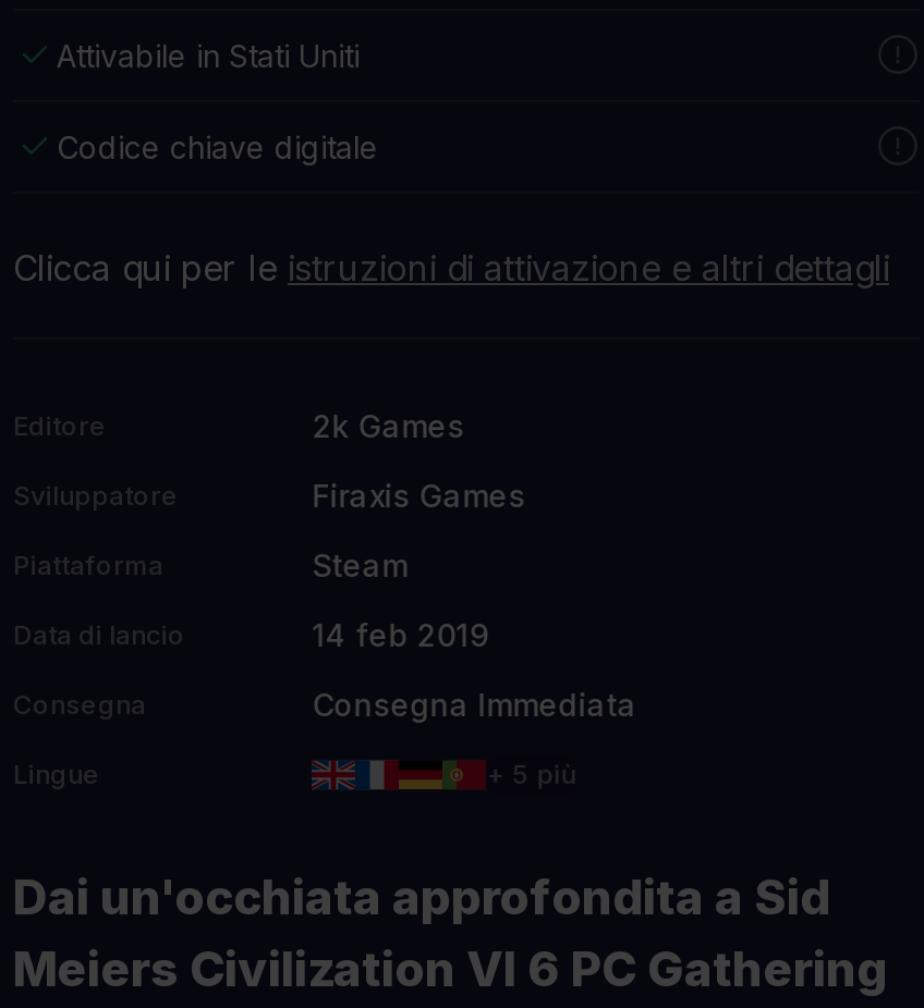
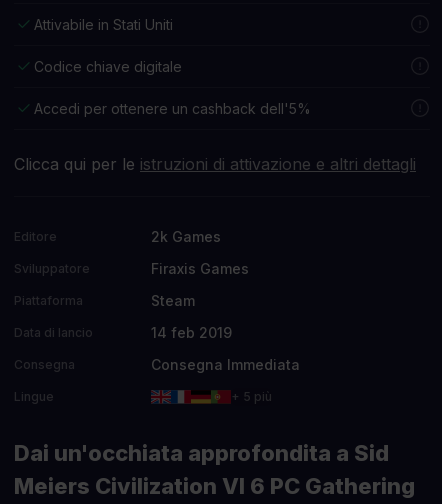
+ Accedi per ottenere un cashback dell'5%
